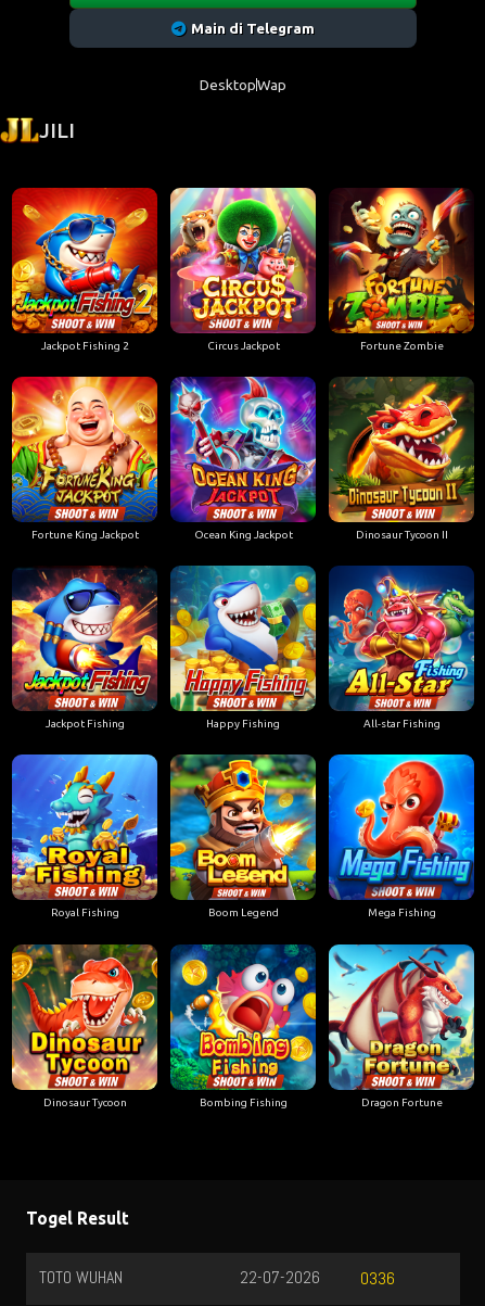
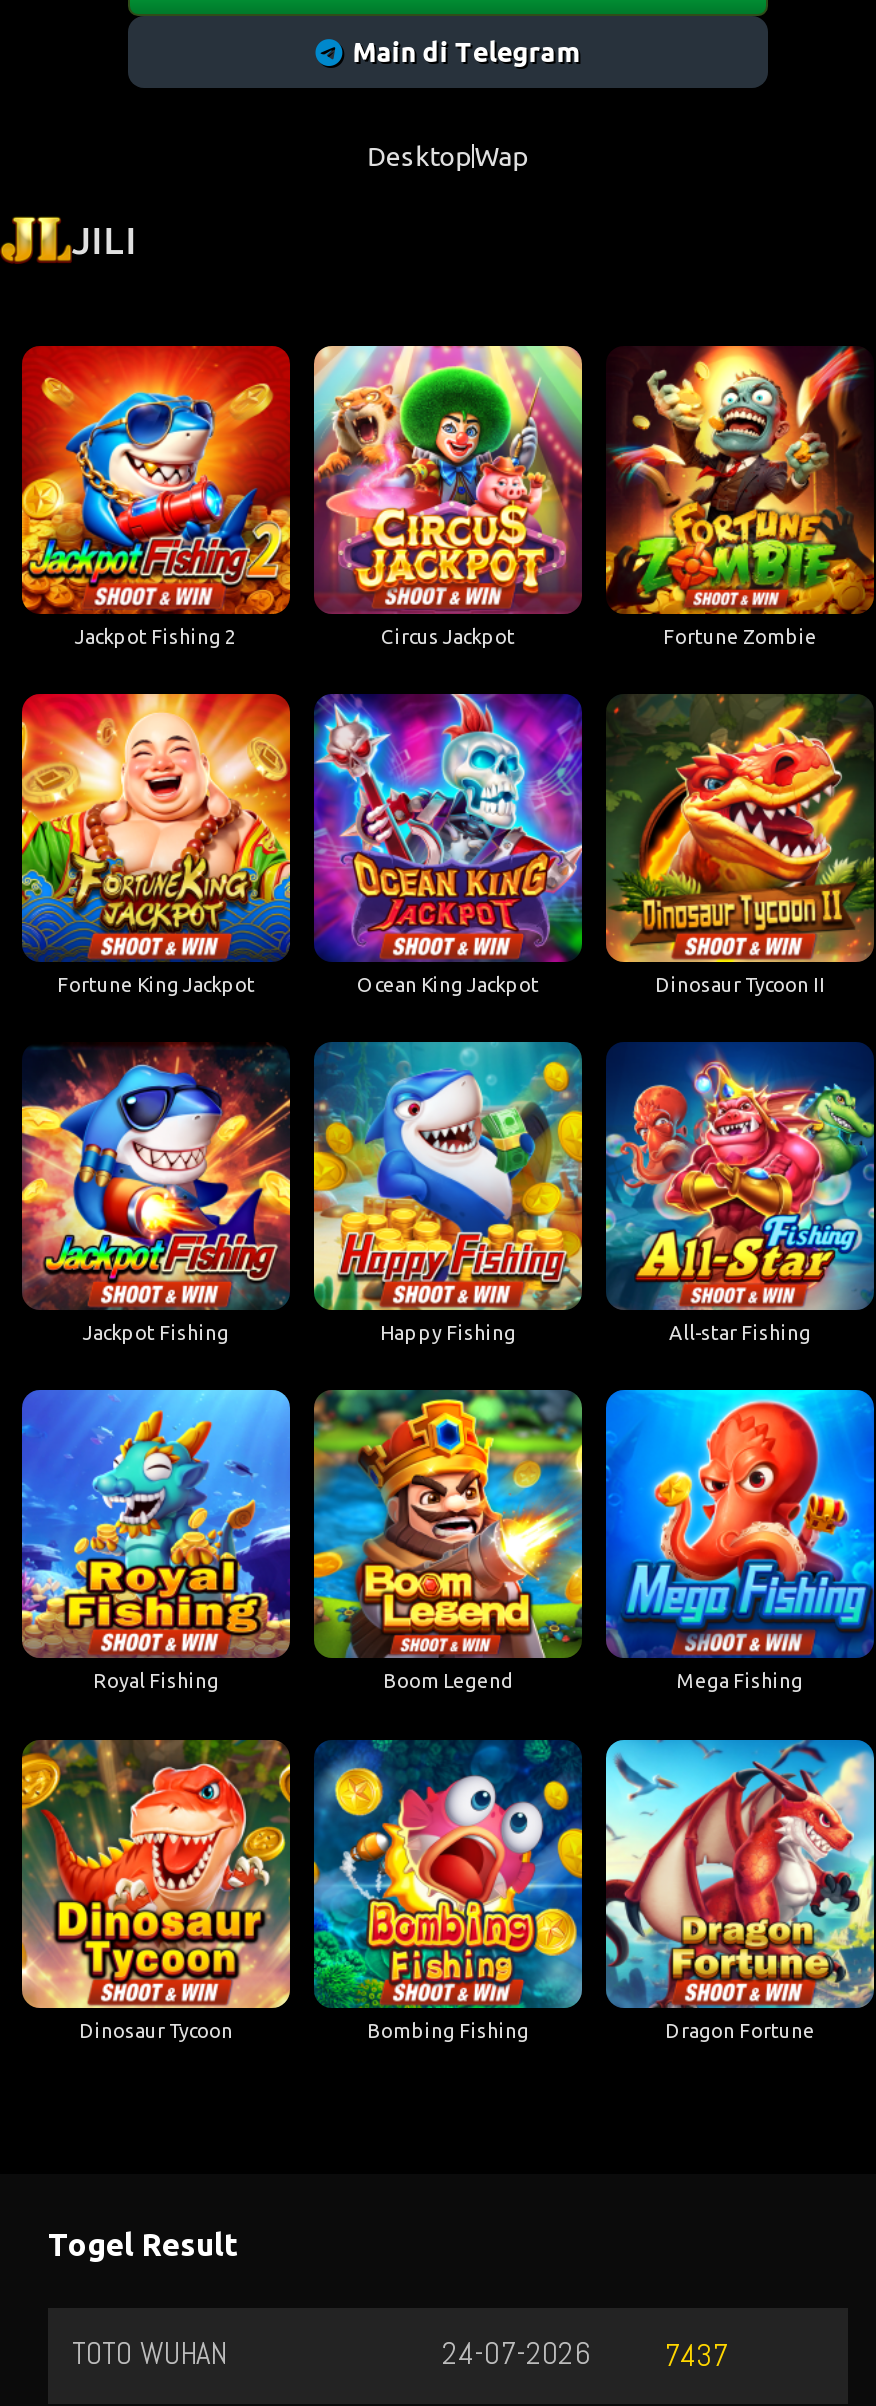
- 22-07-2026
+ 24-07-2026

- 0336
+ 7437
